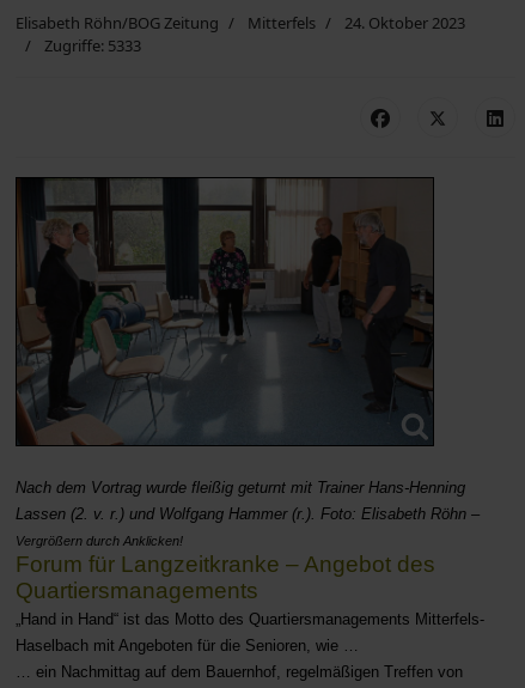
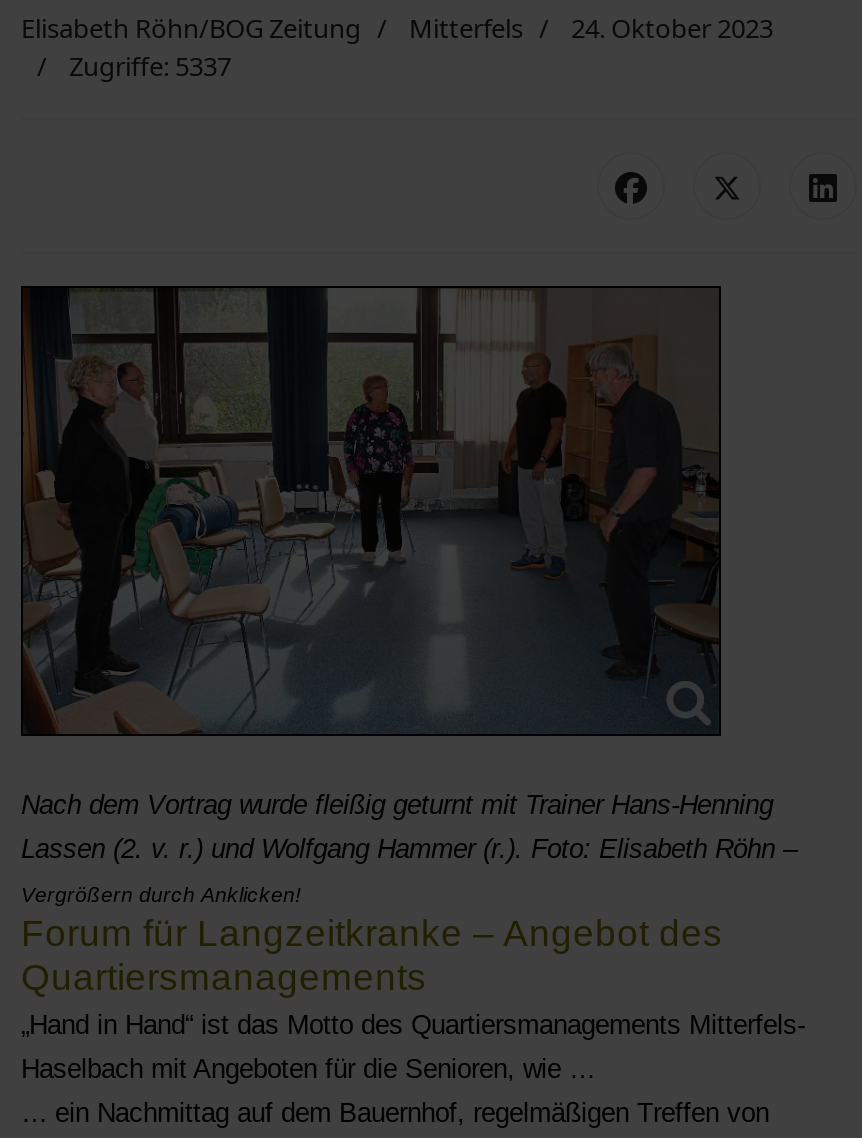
- Zugriffe: 5333
+ Zugriffe: 5337
